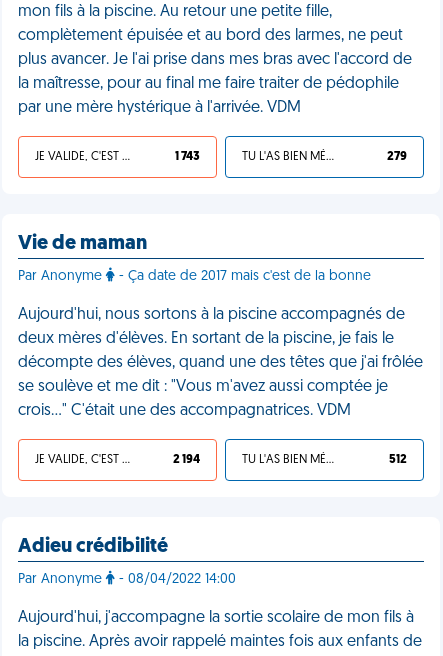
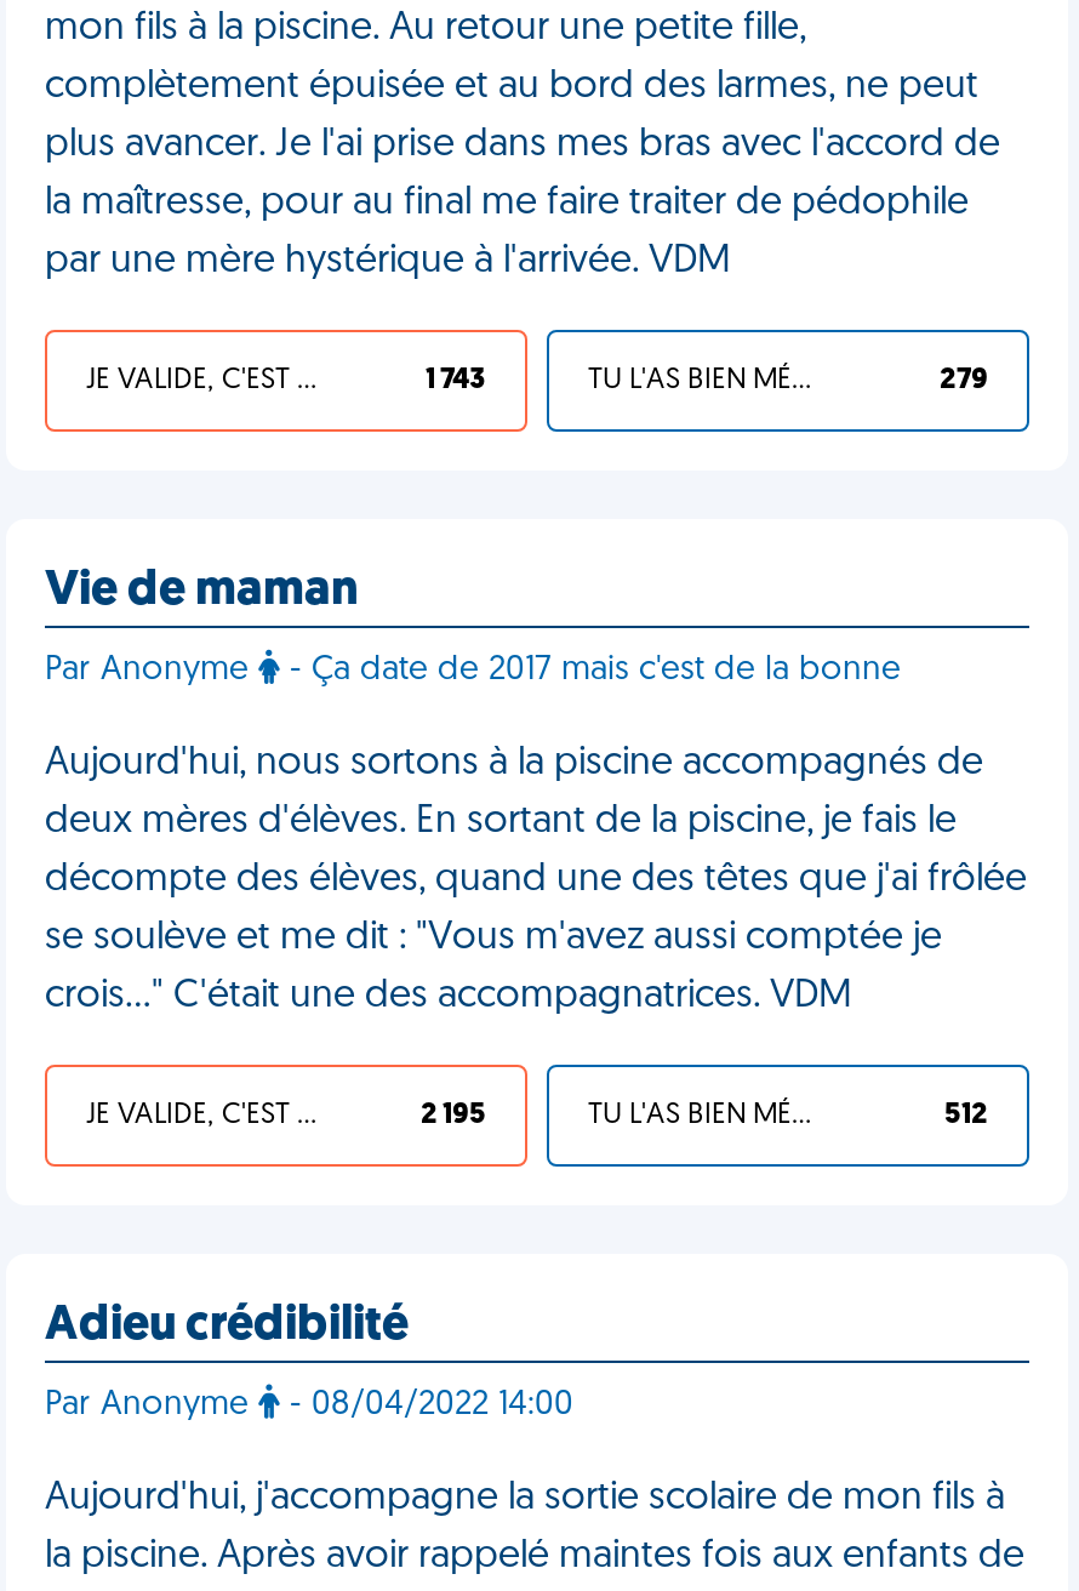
- 2 194
+ 2 195
